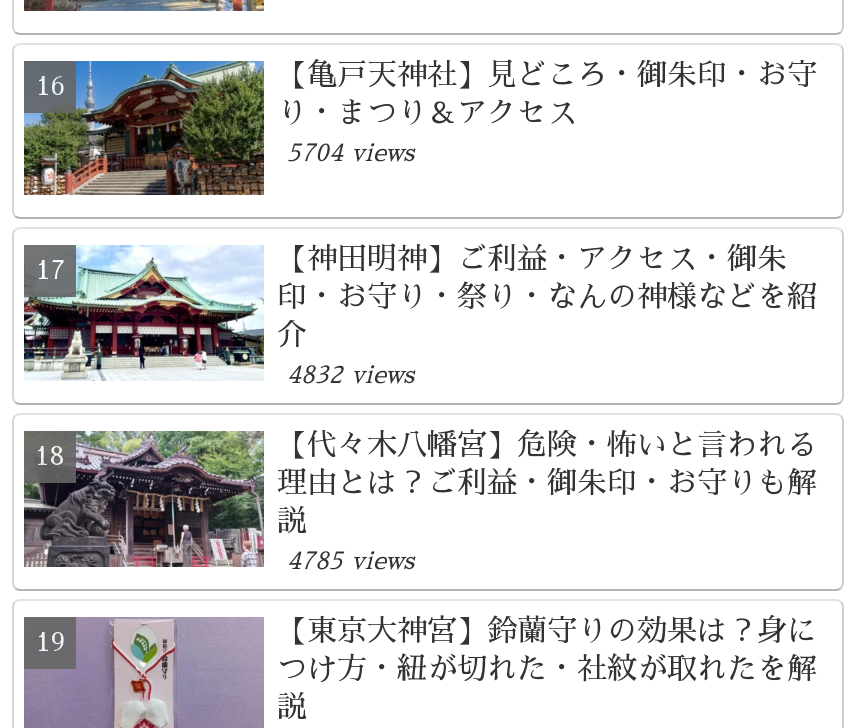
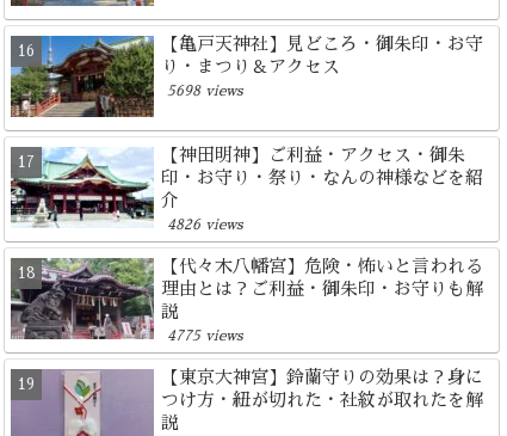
- 5704 views
+ 5698 views

- 4832 views
+ 4826 views

- 4785 views
+ 4775 views
